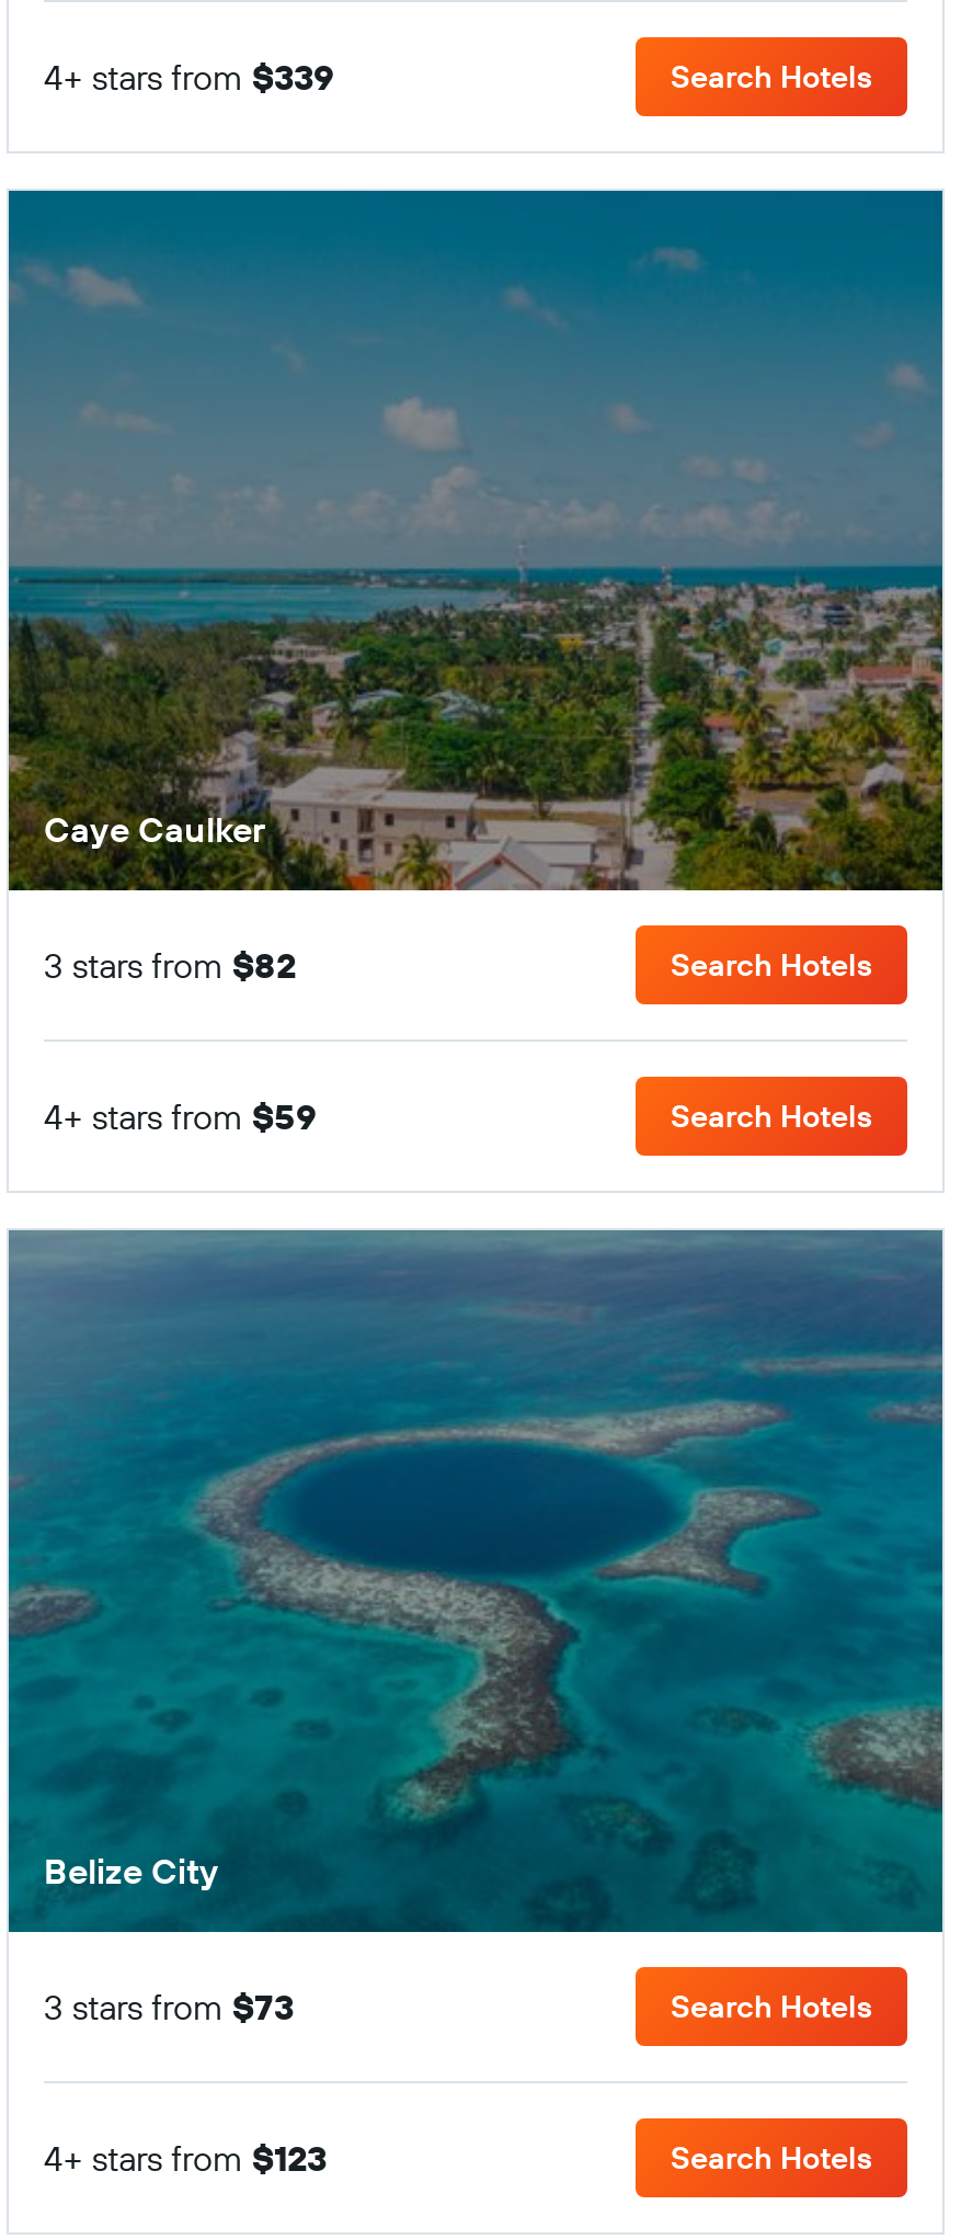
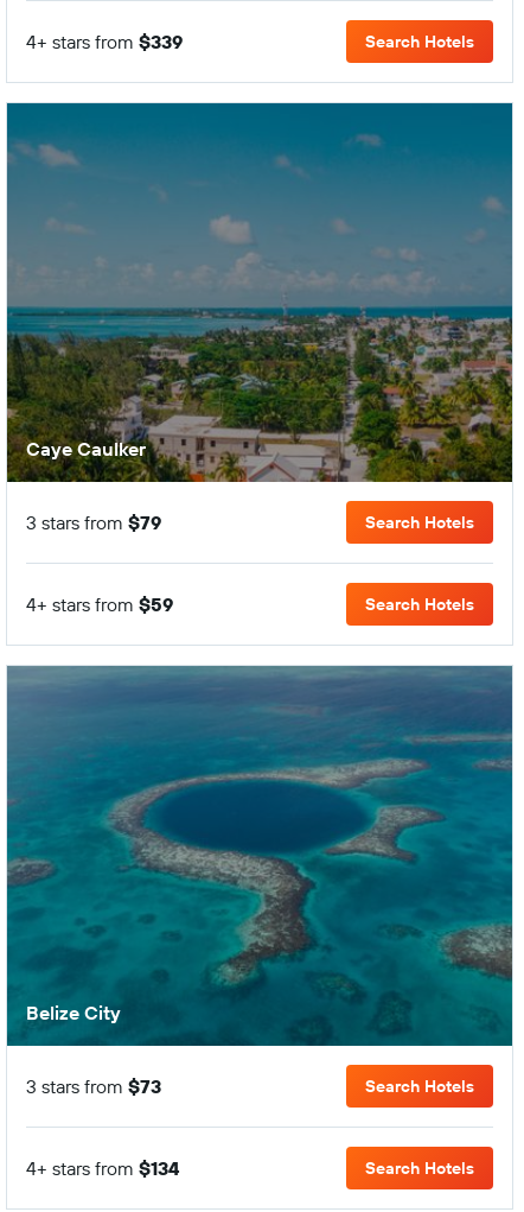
- 3 stars from $82
+ 3 stars from $79

- 4+ stars from $123
+ 4+ stars from $134
